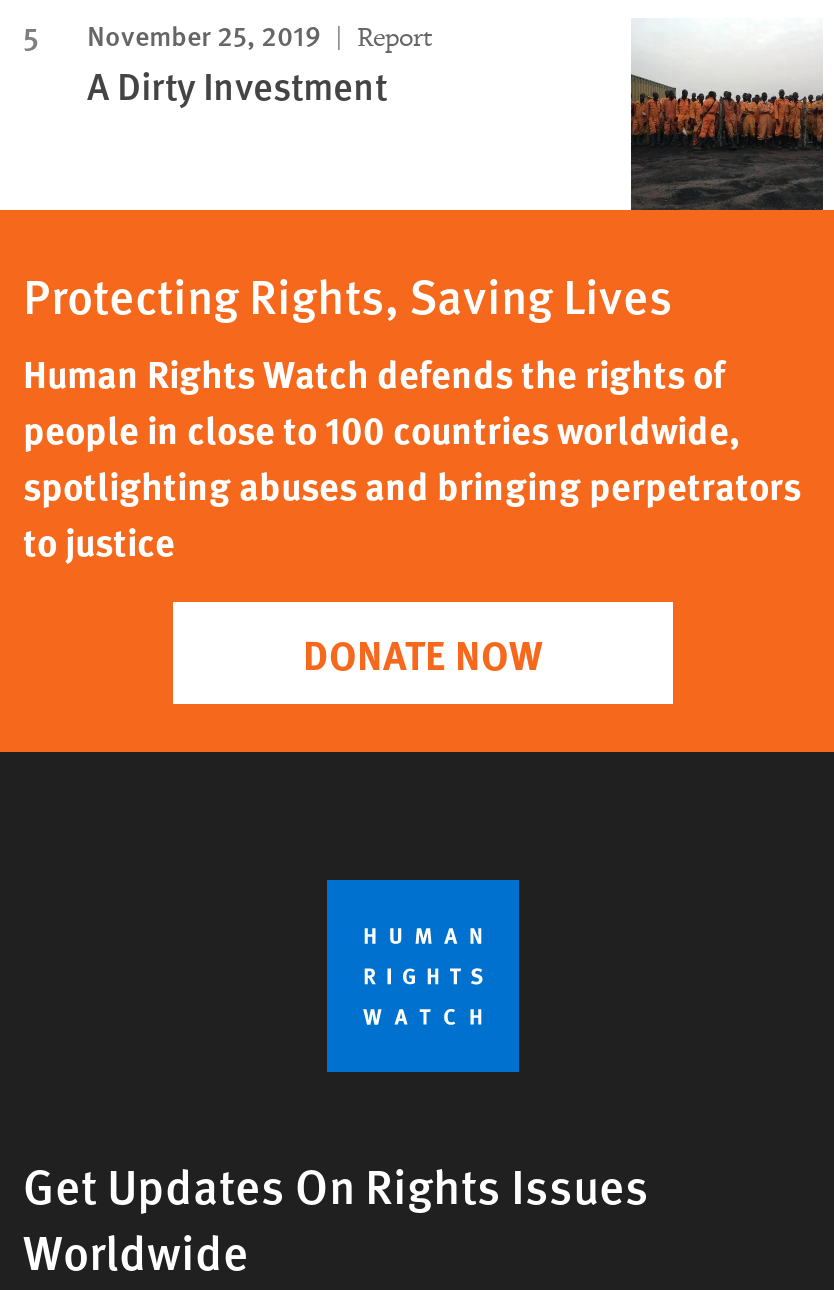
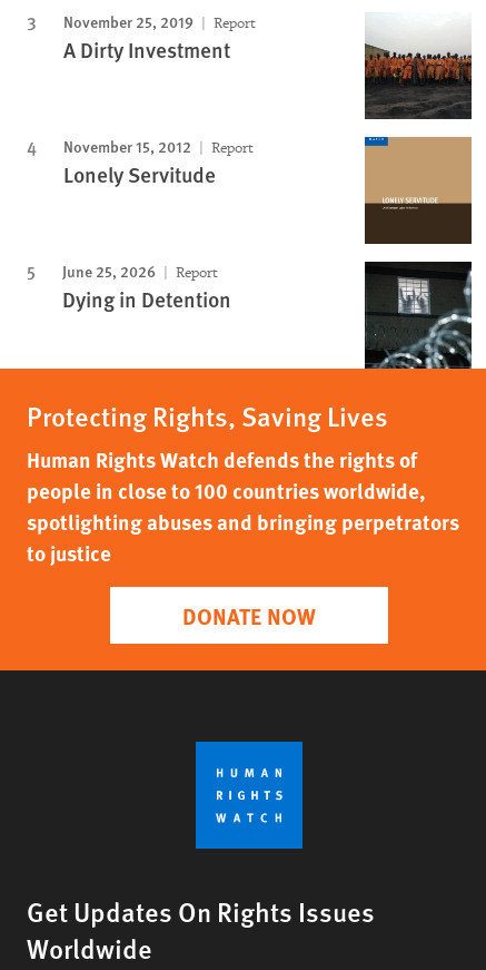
+ November 15, 2012
+ Report
+ Lonely Servitude
+ June 25, 2026
+ Report
+ Dying in Detention

+ [image]

+ [image]
